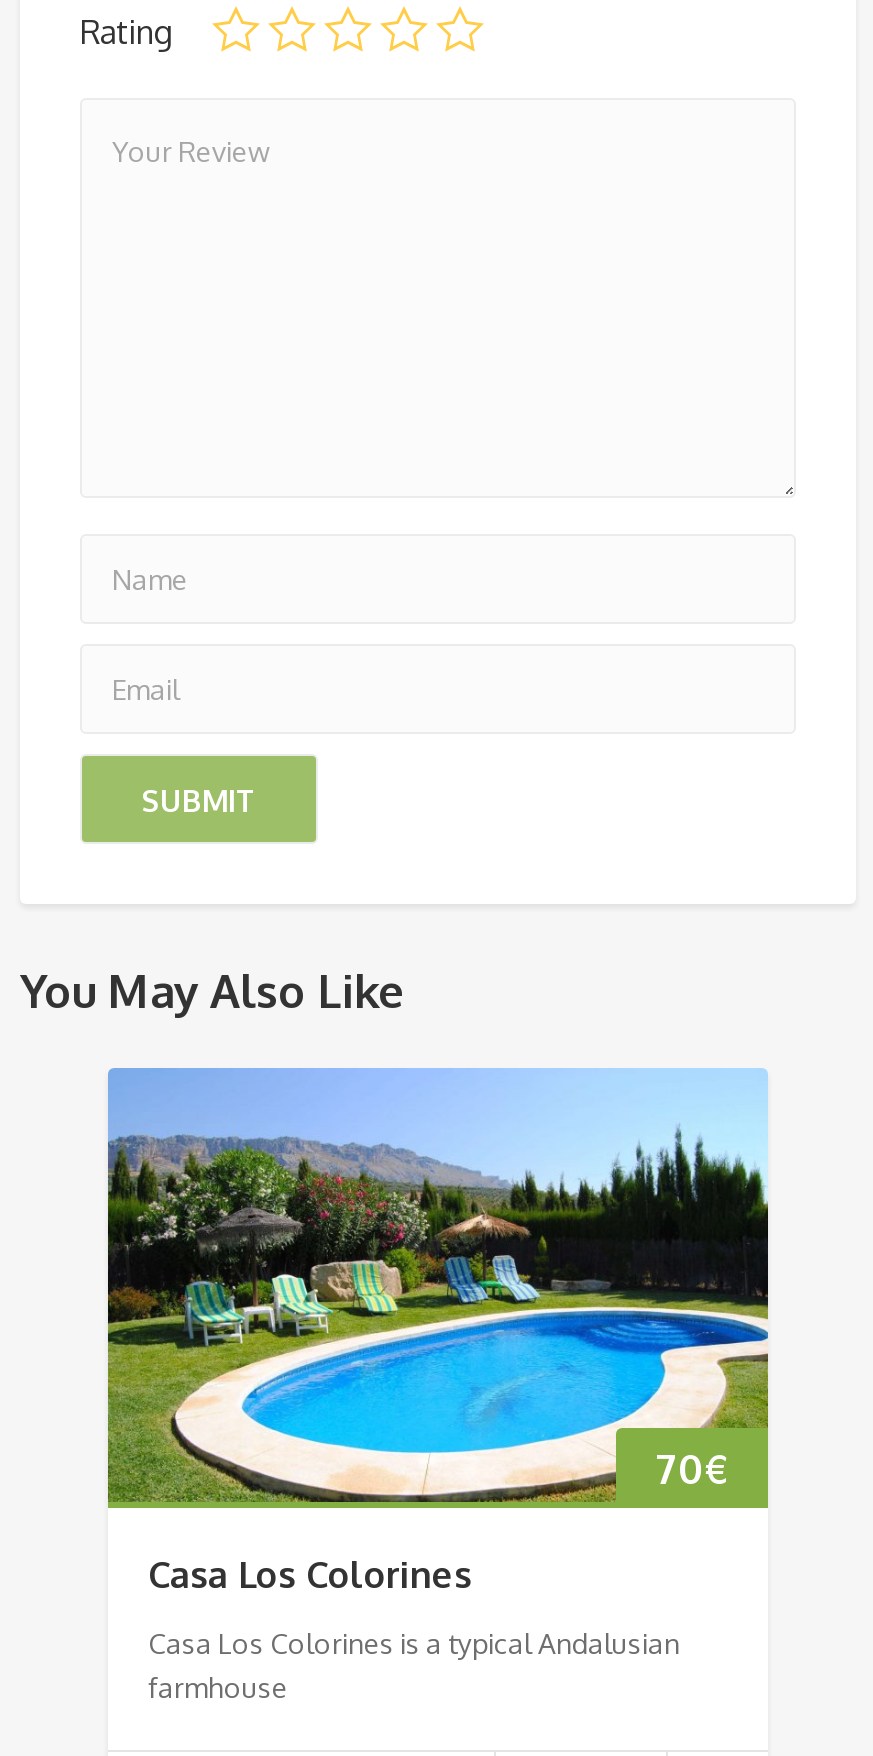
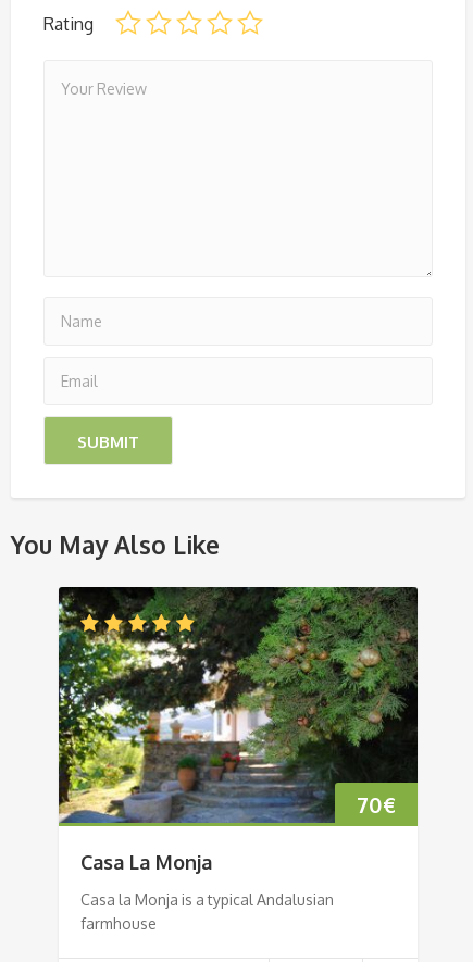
- [image]
- Casa Los Colorines
+ [image]
+ Casa La Monja

- Casa Los Colorines is a typical Andalusian
+ Casa la Monja is a typical Andalusian
